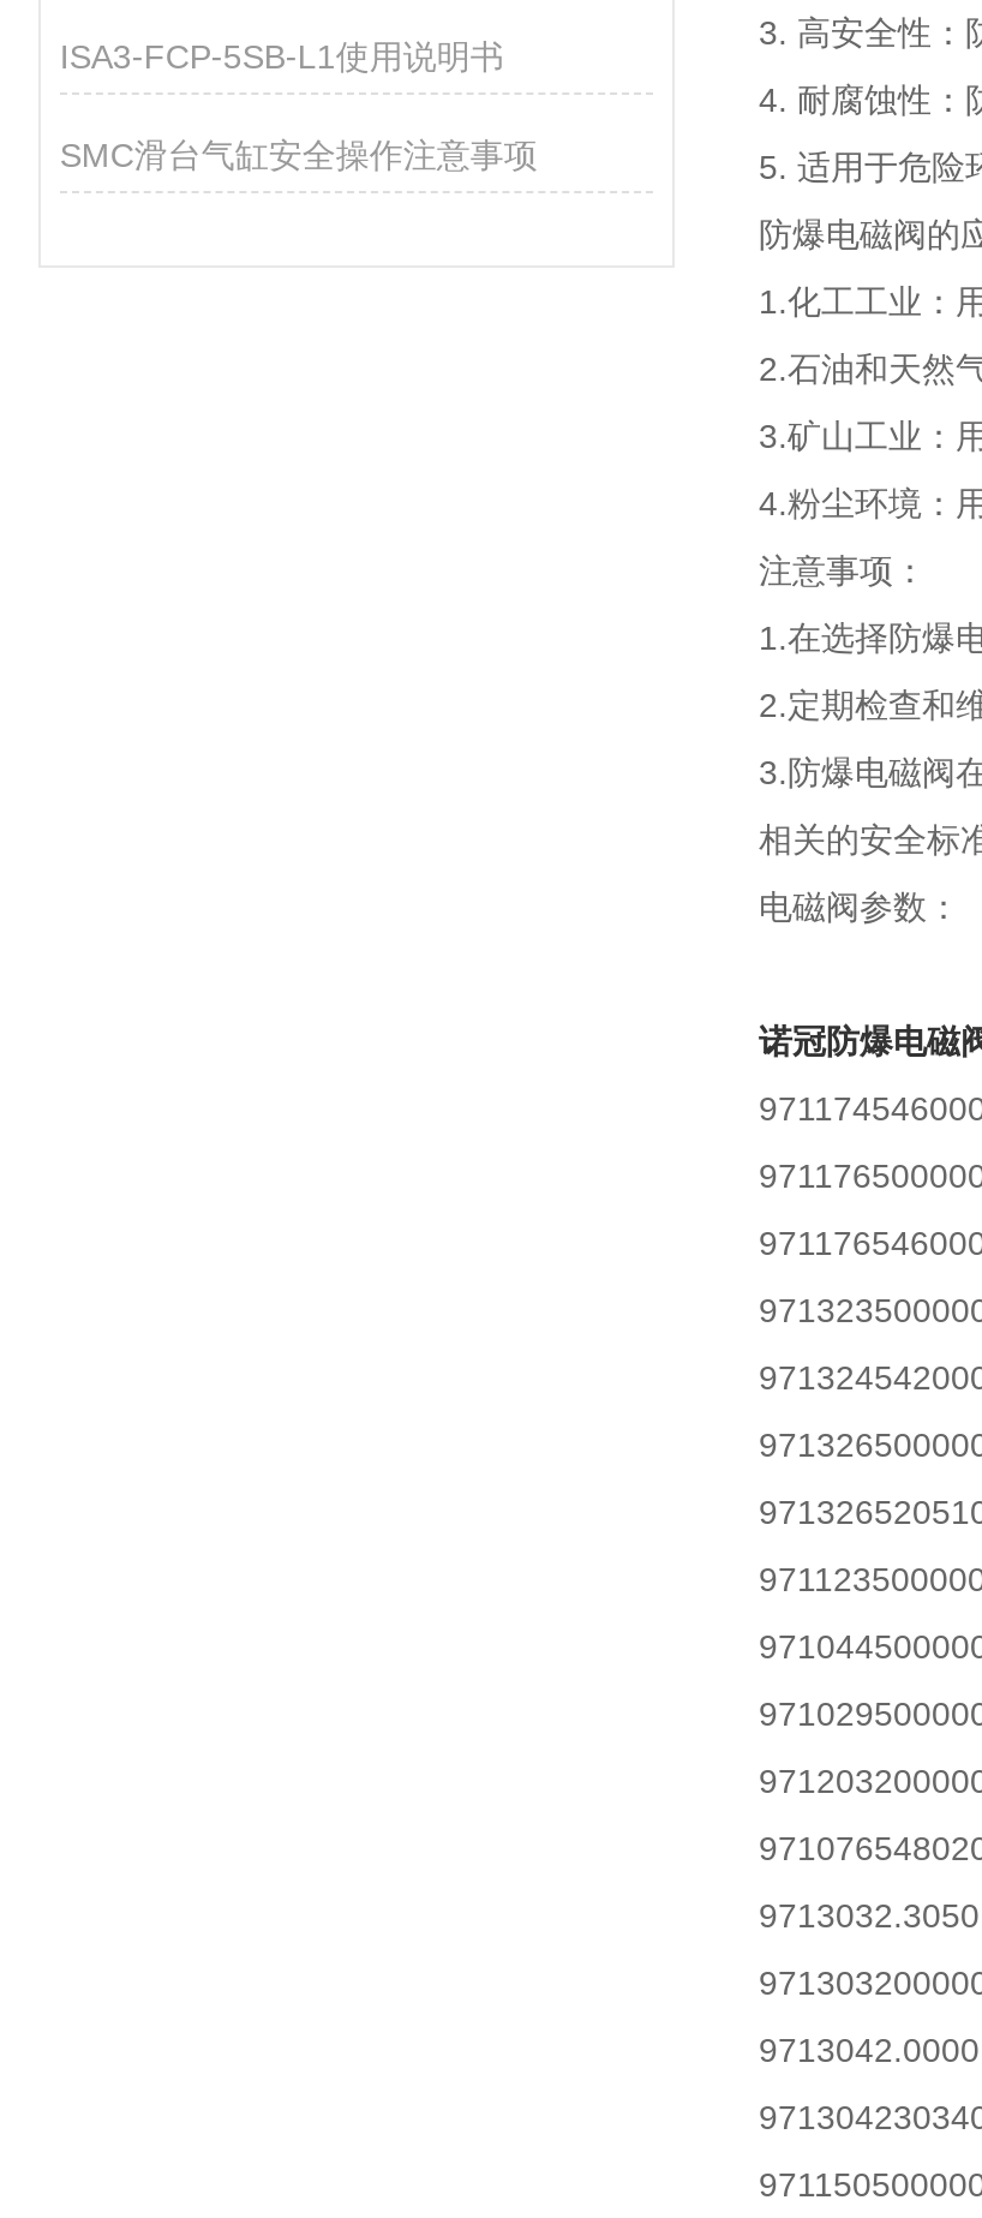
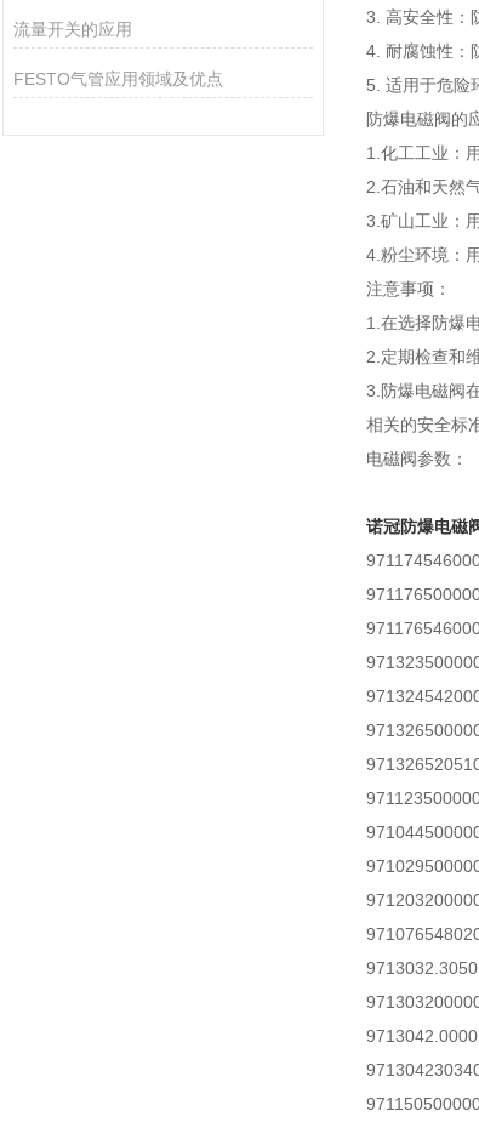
- ISA3-FCP-5SB-L1使用说明书
+ 流量开关的应用

- SMC滑台气缸安全操作注意事项
+ FESTO气管应用领域及优点
